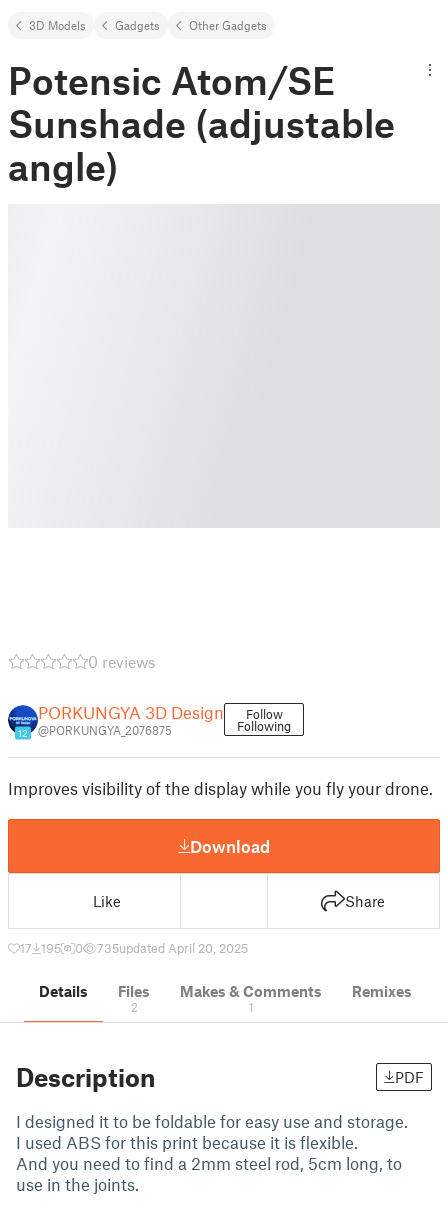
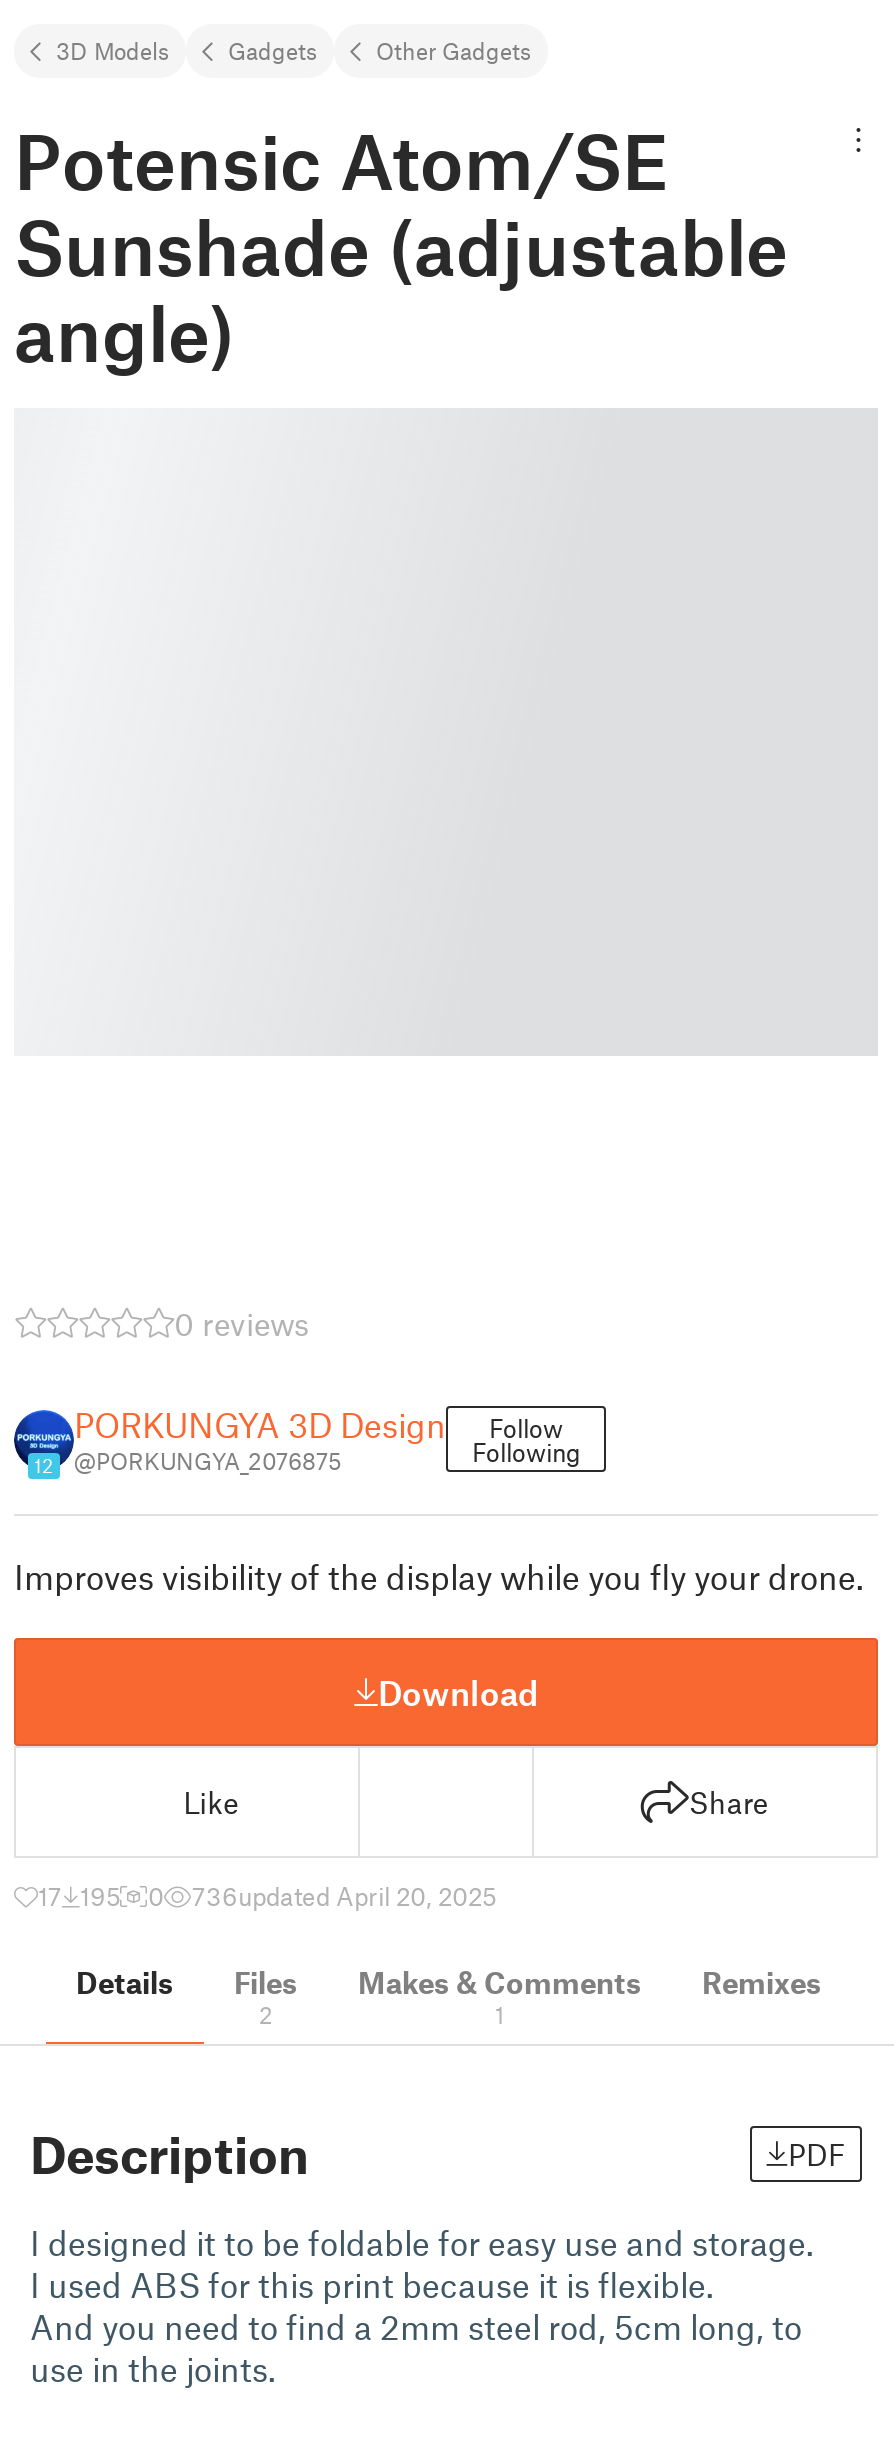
- 735updated April 20, 2025
+ 736updated April 20, 2025
